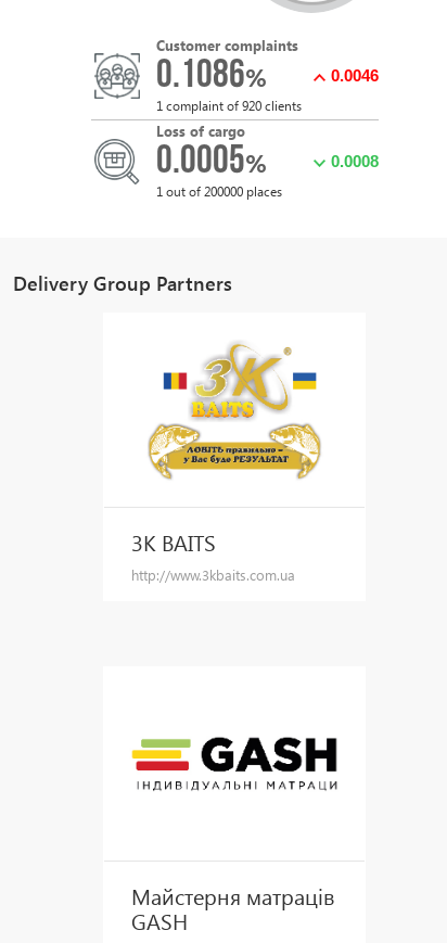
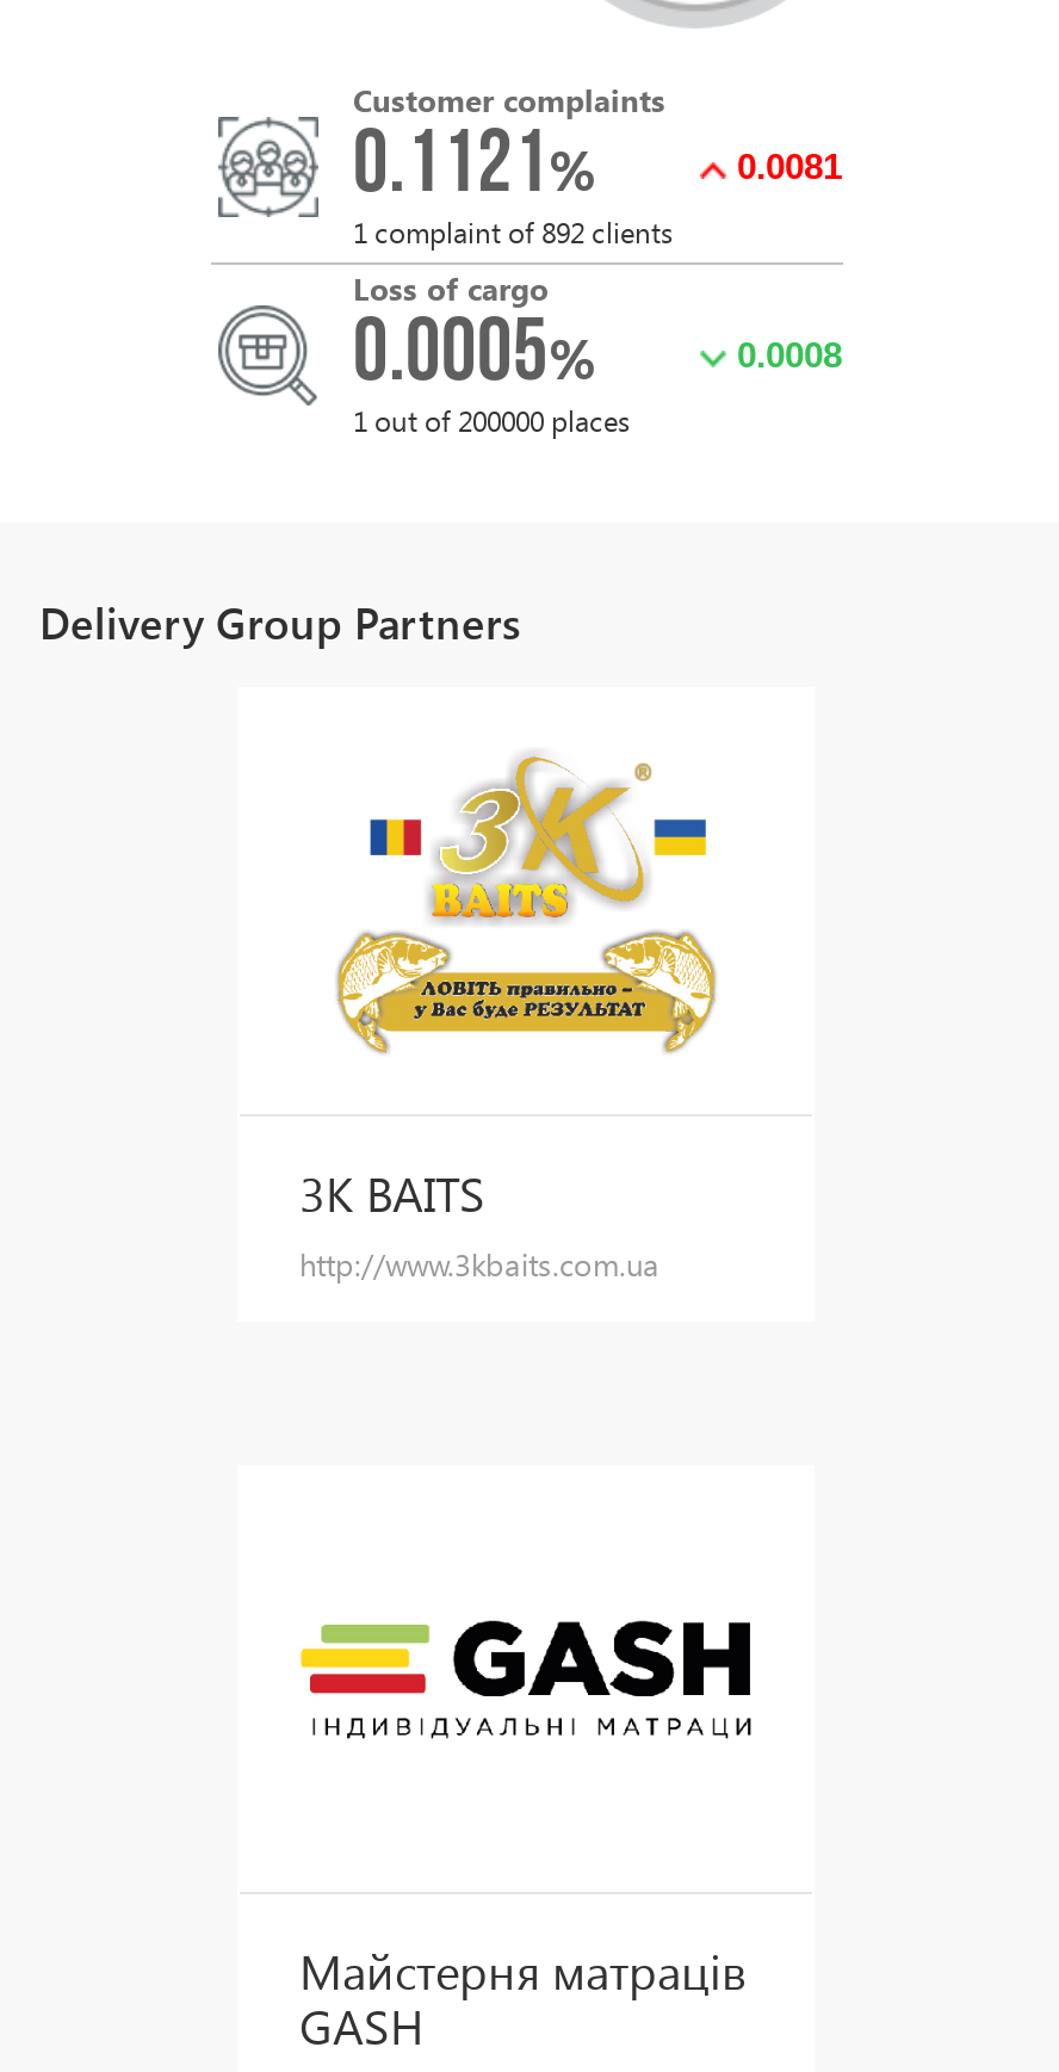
- 0.1086%
+ 0.1121%

- 0.0046
+ 0.0081

- 1 complaint of 920 clients
+ 1 complaint of 892 clients
